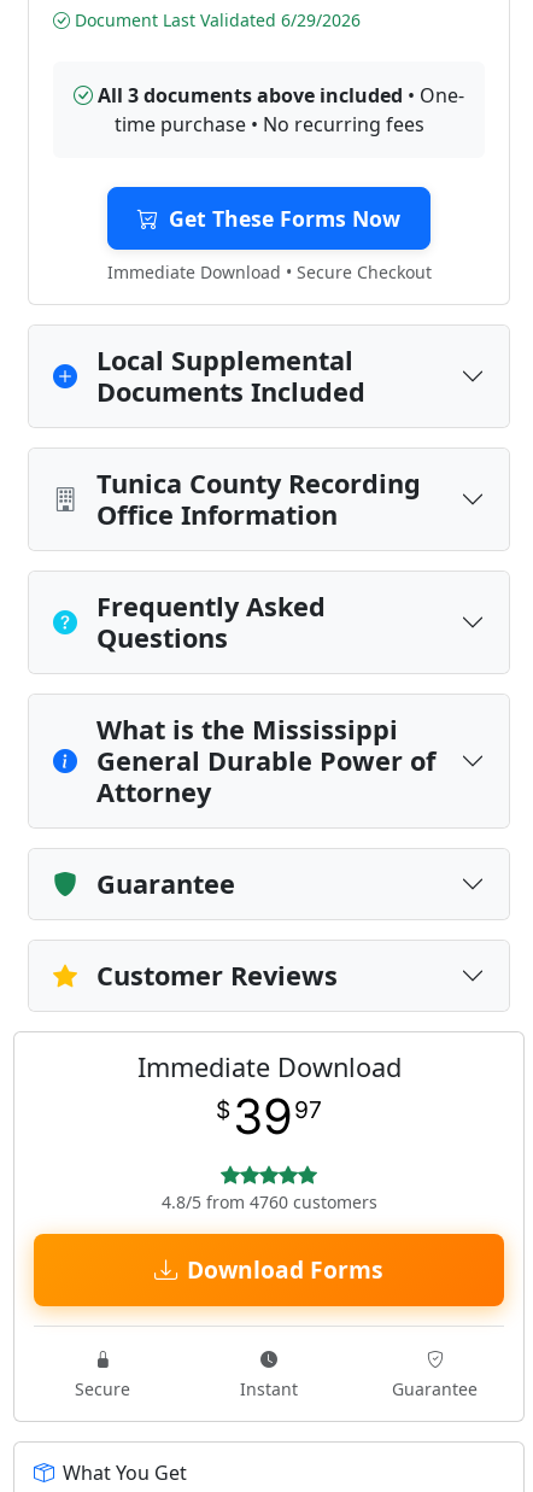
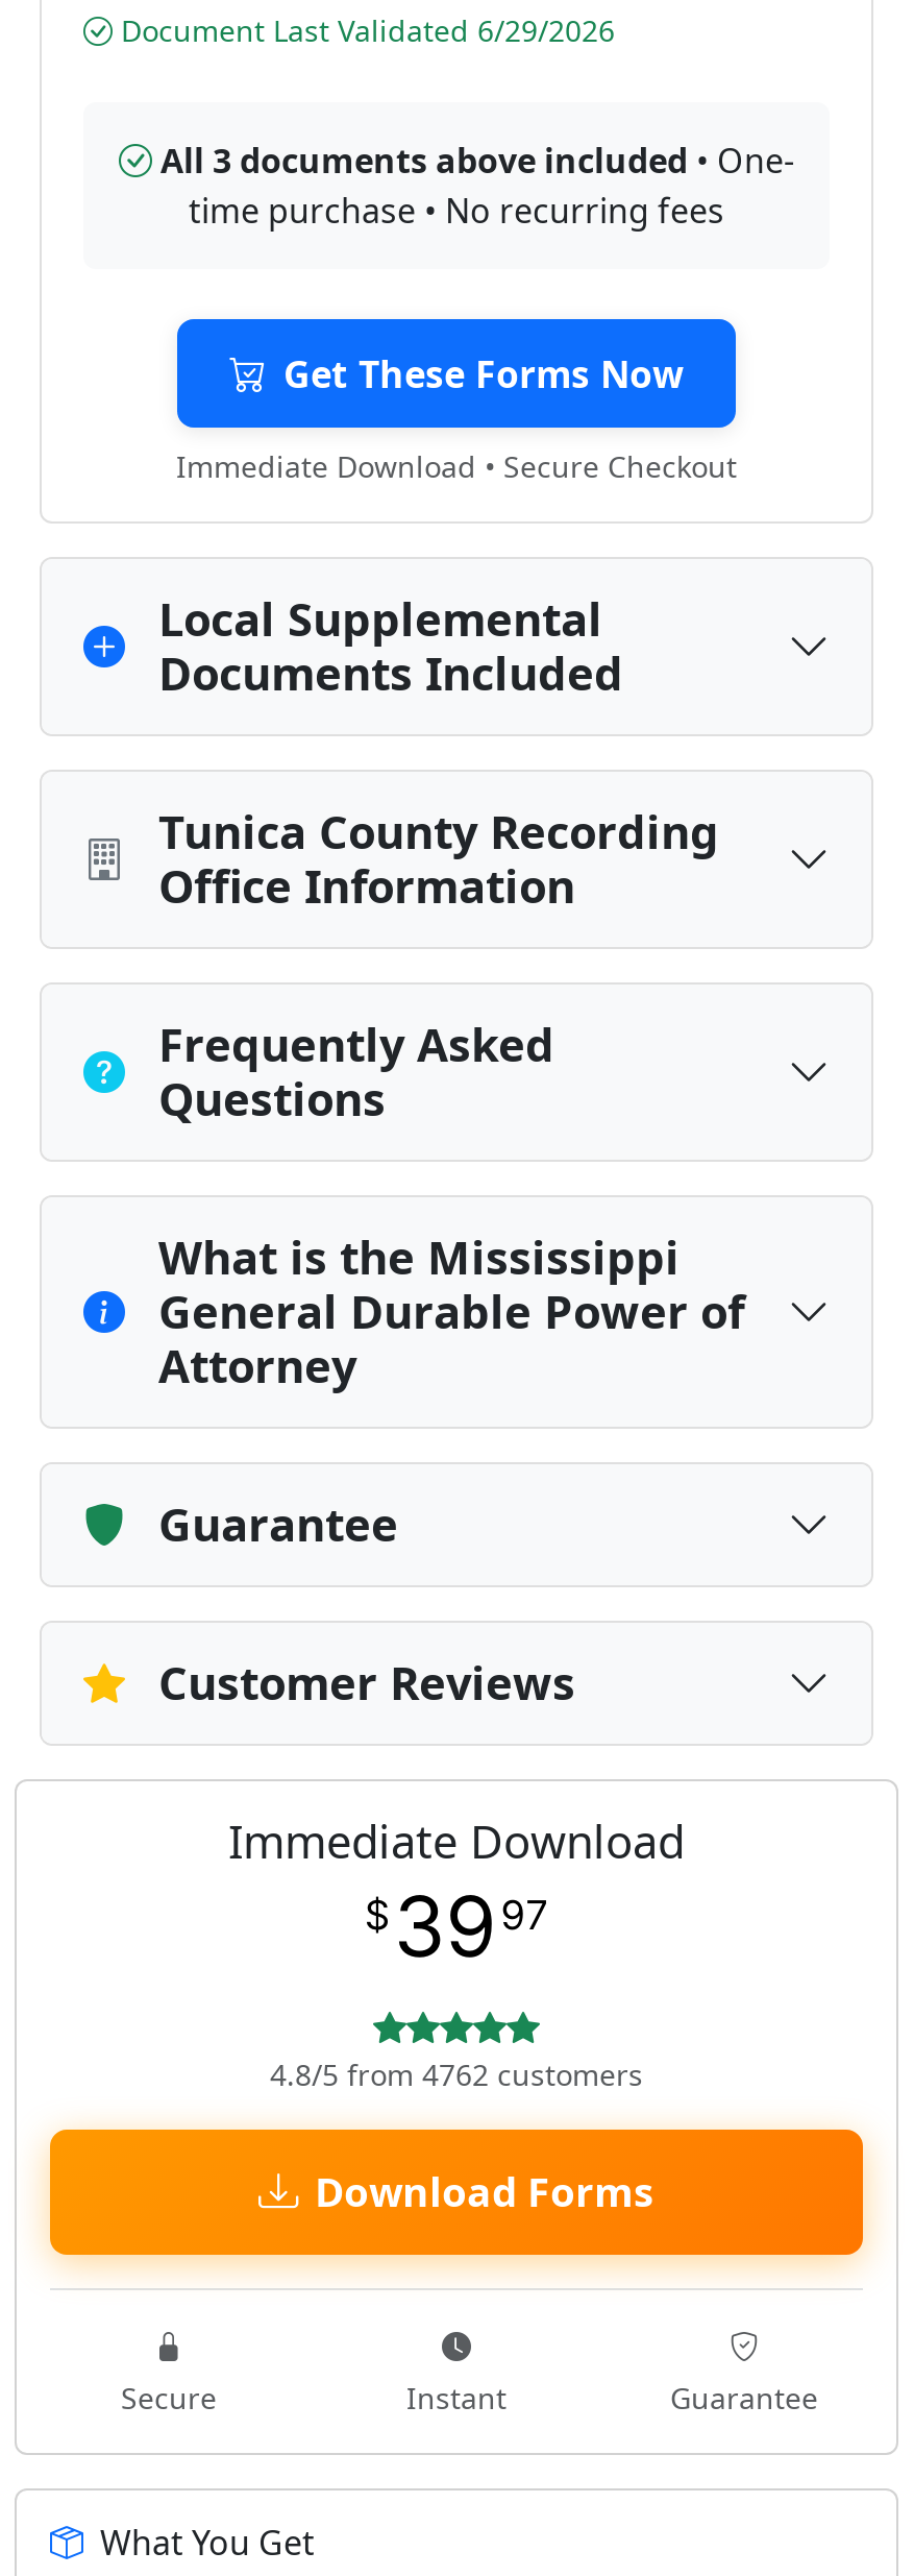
- 4.8/5 from 4760 customers
+ 4.8/5 from 4762 customers
